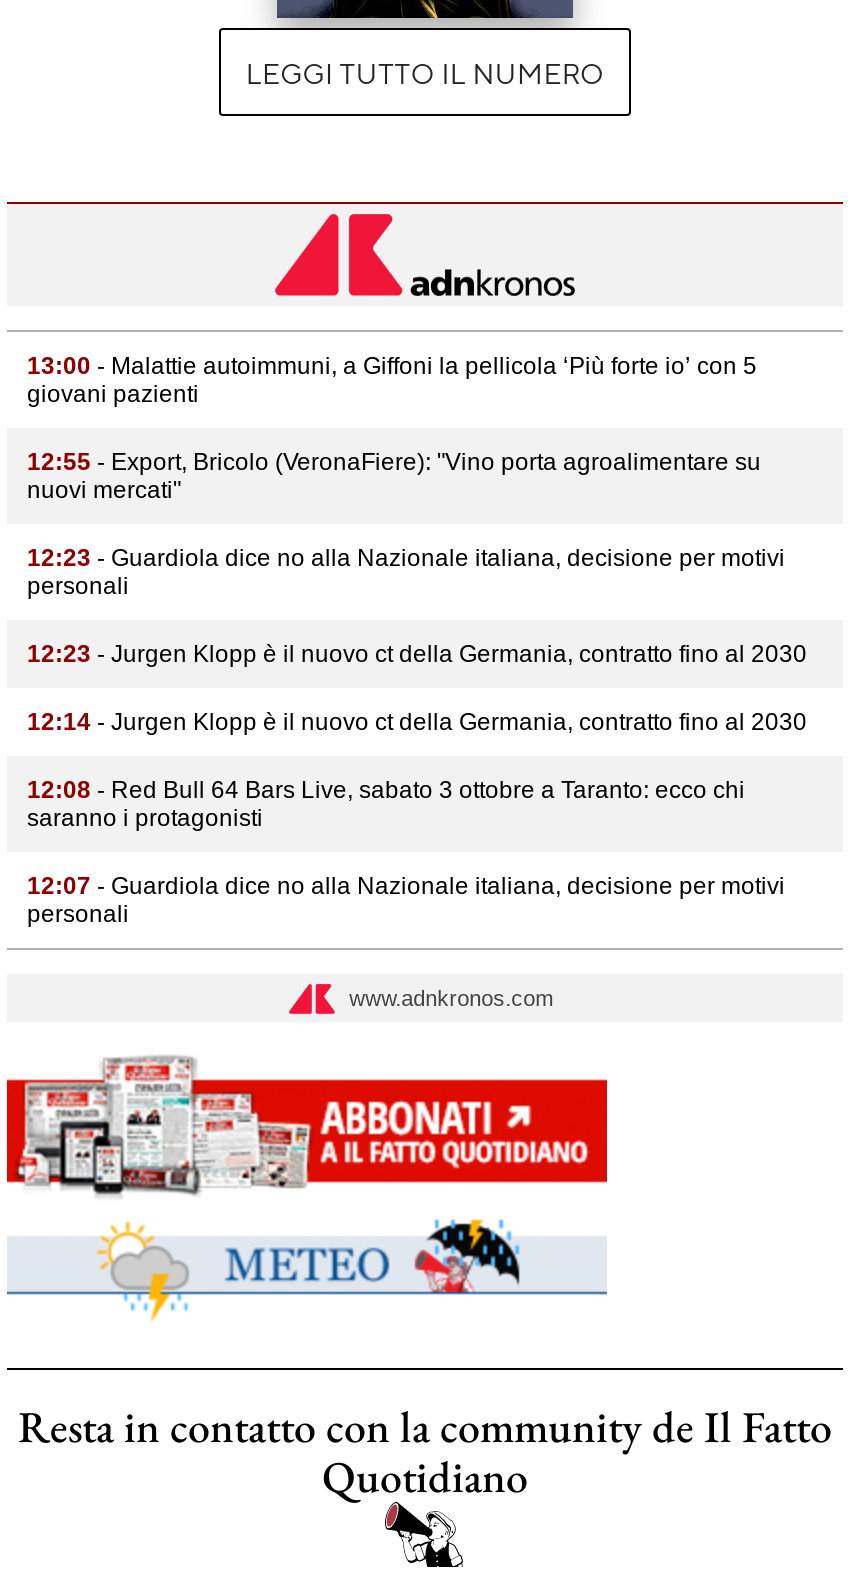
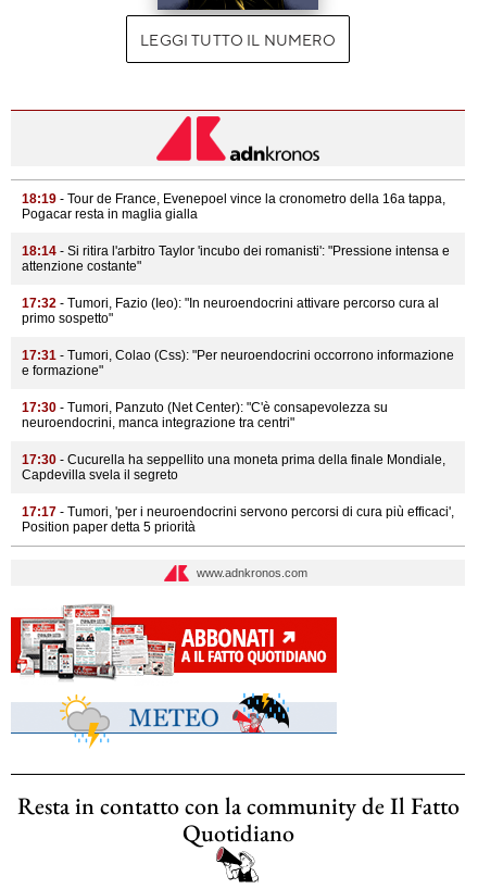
- 13:00 - Malattie autoimmuni, a Giffoni la pellicola ‘Più forte io’ con 5
- giovani pazienti
+ 18:19 - Tour de France, Evenepoel vince la cronometro della 16a tappa,
+ Pogacar resta in maglia gialla

- 12:55 - Export, Bricolo (VeronaFiere): "Vino porta agroalimentare su
- nuovi mercati"
+ 18:14 - Si ritira l'arbitro Taylor 'incubo dei romanisti': "Pressione intensa e
+ attenzione costante"

- 12:23 - Guardiola dice no alla Nazionale italiana, decisione per motivi
- personali
+ 17:32 - Tumori, Fazio (Ieo): "In neuroendocrini attivare percorso cura al
+ primo sospetto"

- 12:23 - Jurgen Klopp è il nuovo ct della Germania, contratto fino al 2030
+ 17:31 - Tumori, Colao (Css): "Per neuroendocrini occorrono informazione
+ e formazione"

- 12:14 - Jurgen Klopp è il nuovo ct della Germania, contratto fino al 2030
+ 17:30 - Tumori, Panzuto (Net Center): "C'è consapevolezza su
+ neuroendocrini, manca integrazione tra centri"

- 12:08 - Red Bull 64 Bars Live, sabato 3 ottobre a Taranto: ecco chi
- saranno i protagonisti
+ 17:30 - Cucurella ha seppellito una moneta prima della finale Mondiale,
+ Capdevilla svela il segreto

- 12:07 - Guardiola dice no alla Nazionale italiana, decisione per motivi
- personali
+ 17:17 - Tumori, 'per i neuroendocrini servono percorsi di cura più efficaci',
+ Position paper detta 5 priorità
